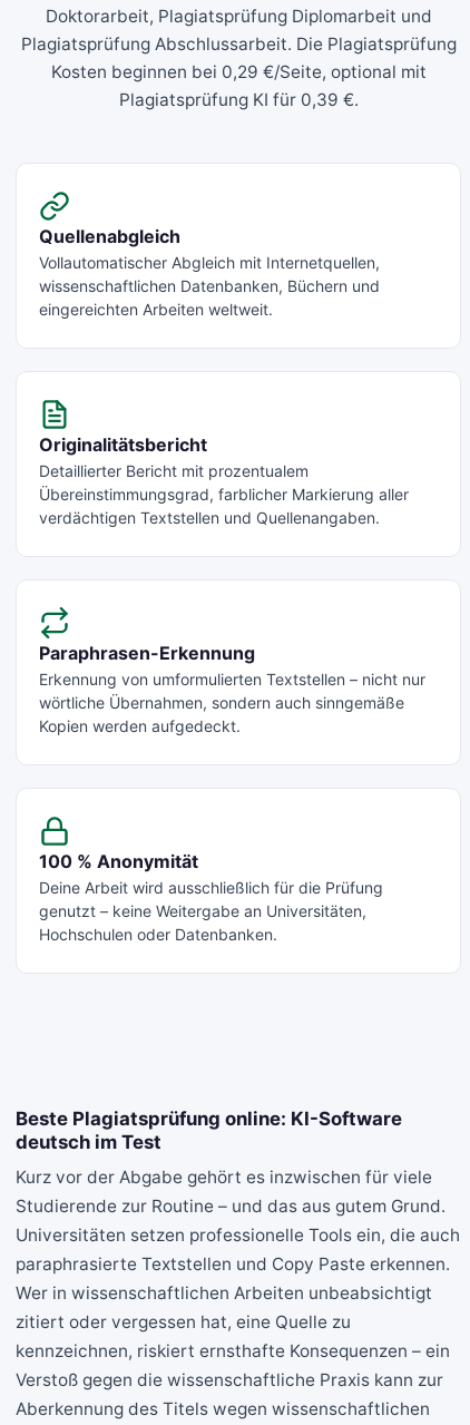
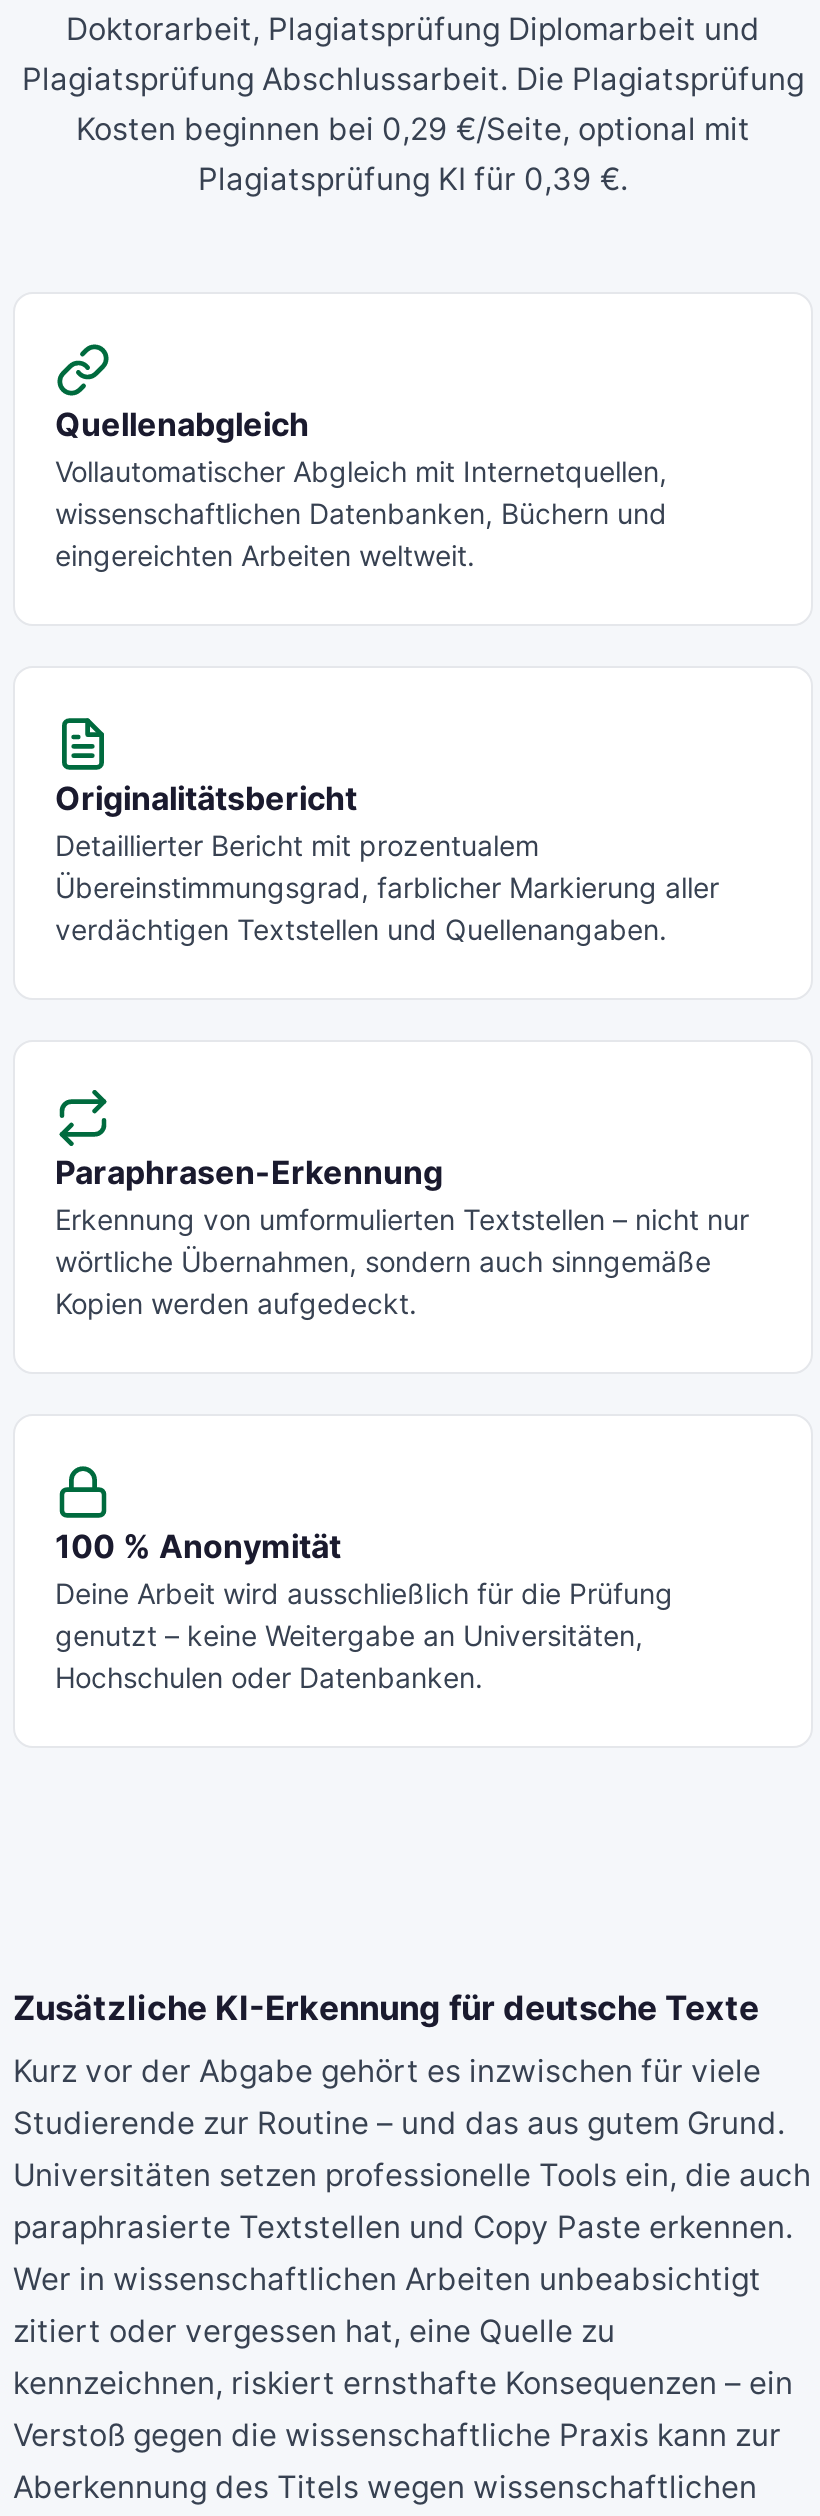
- Beste Plagiatsprüfung online: KI-Software
- deutsch im Test
+ Zusätzliche KI-Erkennung für deutsche Texte
